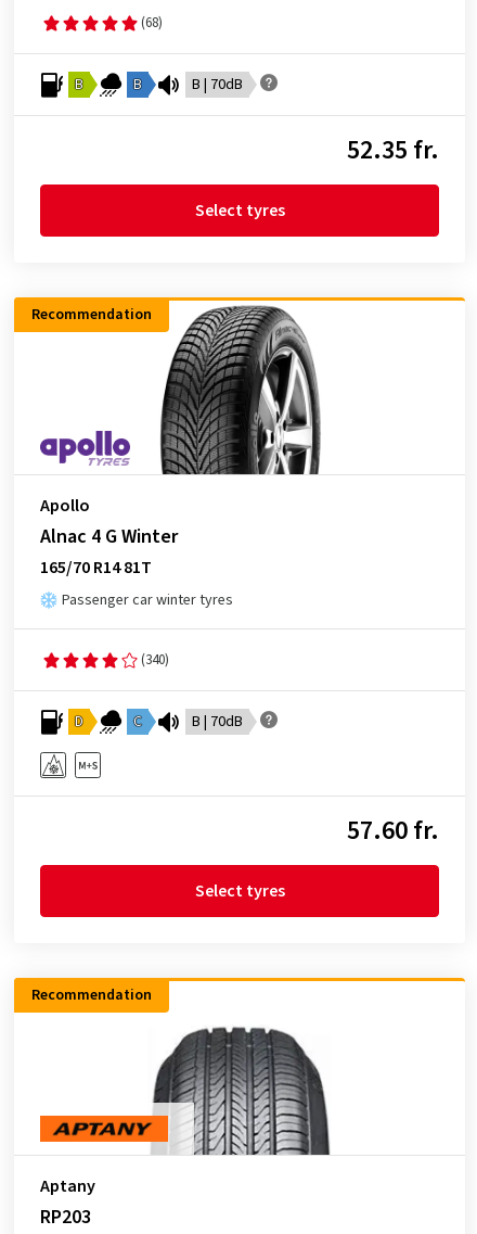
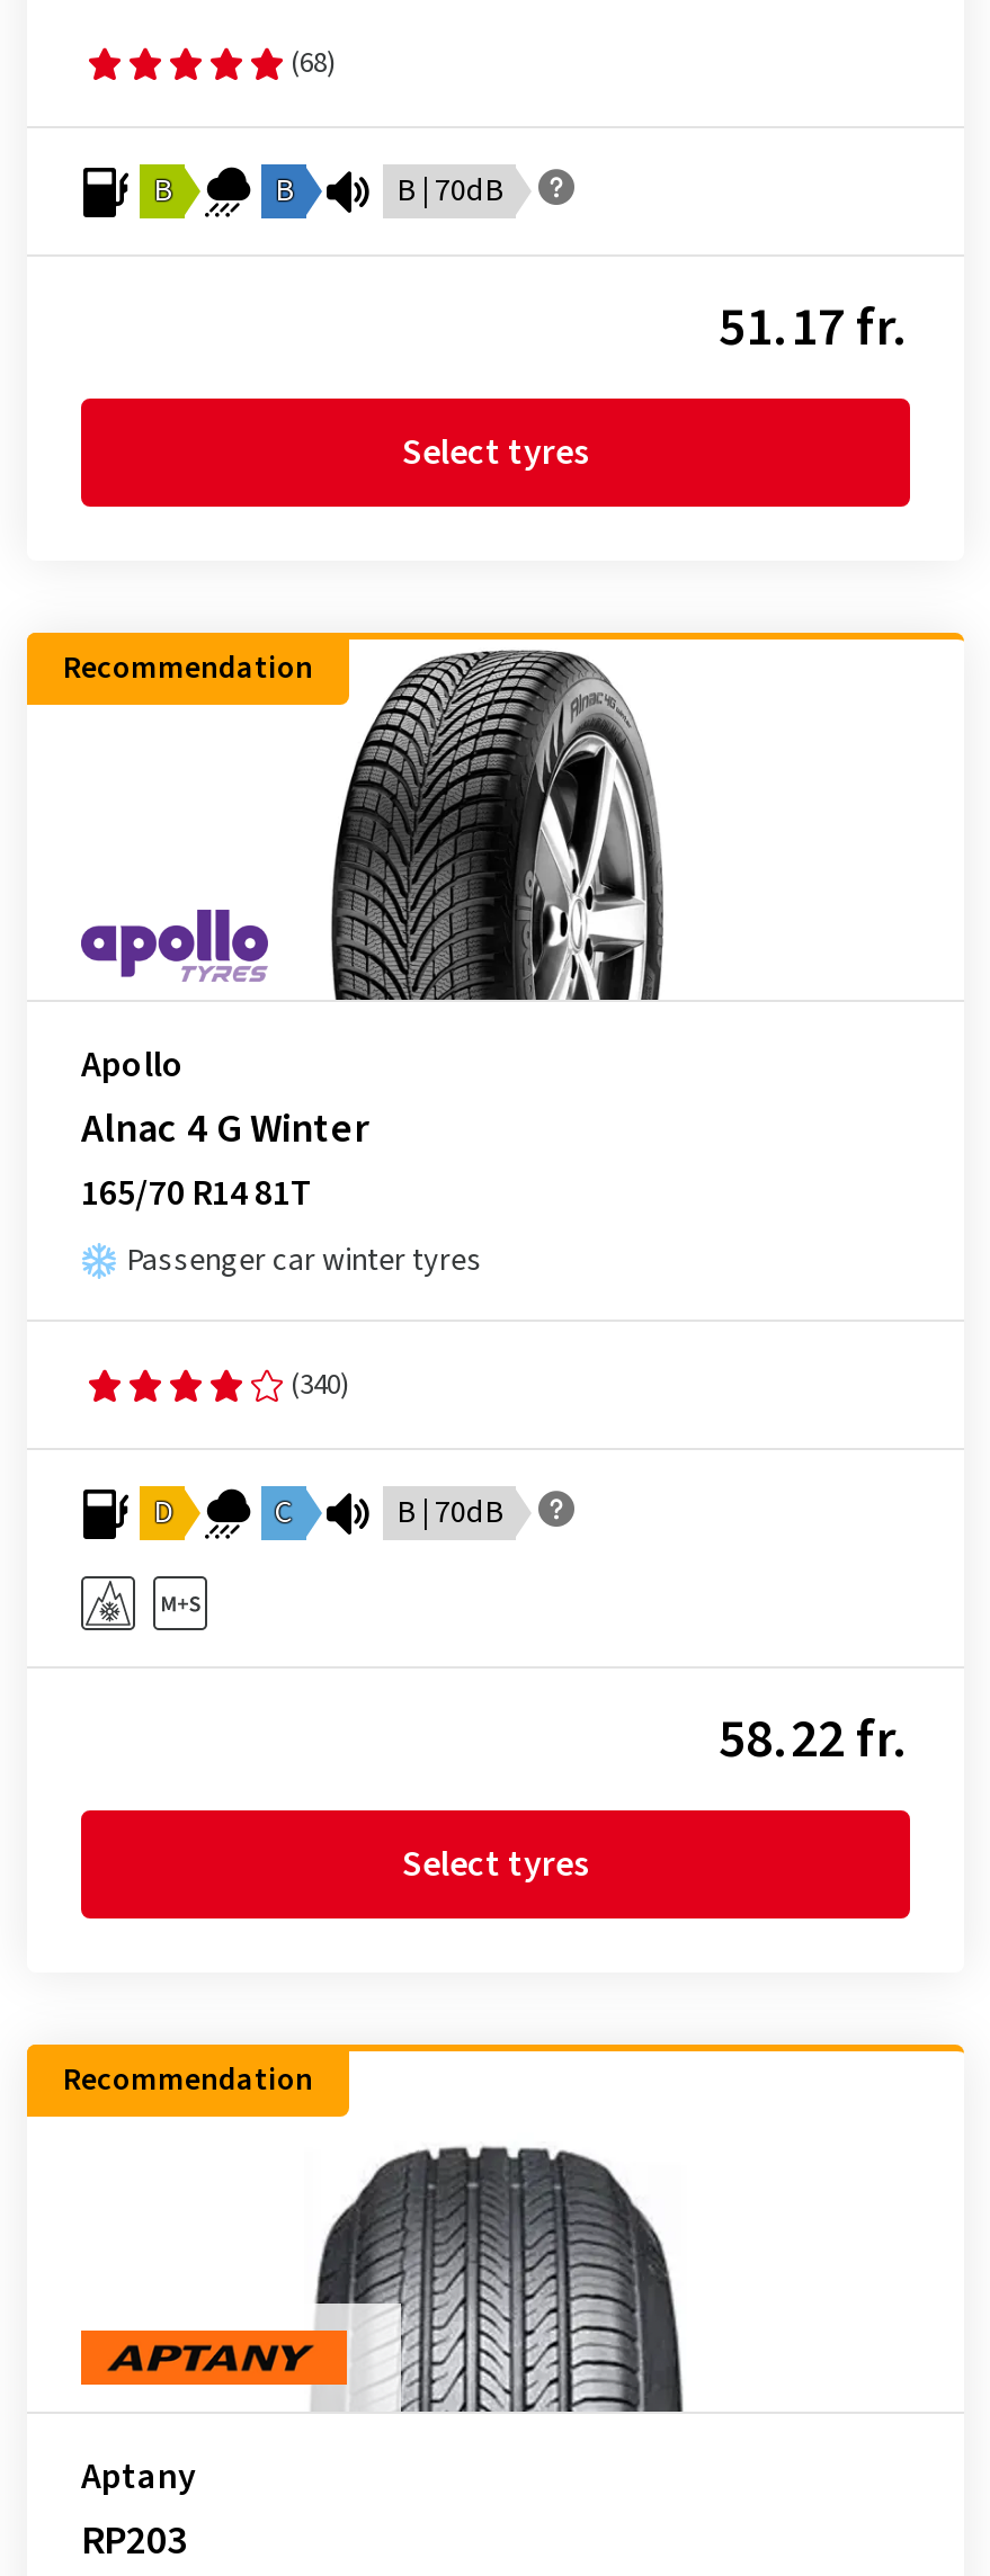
- 52.35 fr.
+ 51.17 fr.

- 57.60 fr.
+ 58.22 fr.
